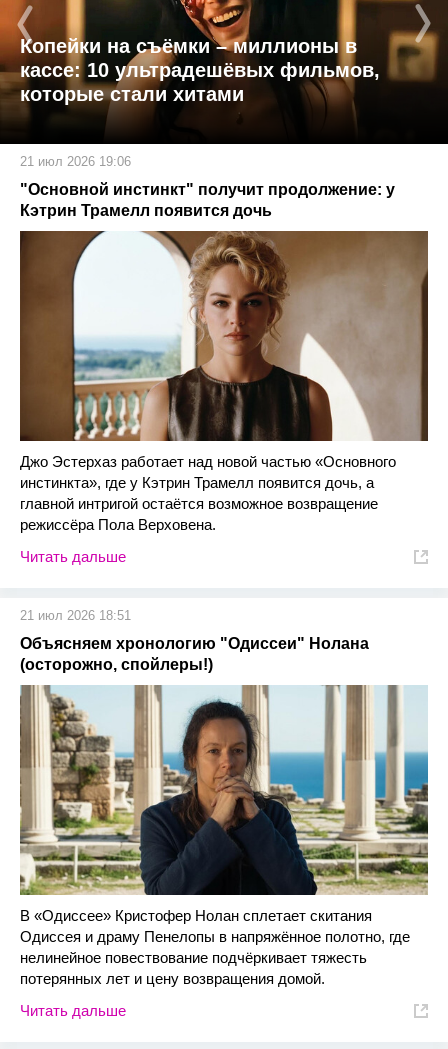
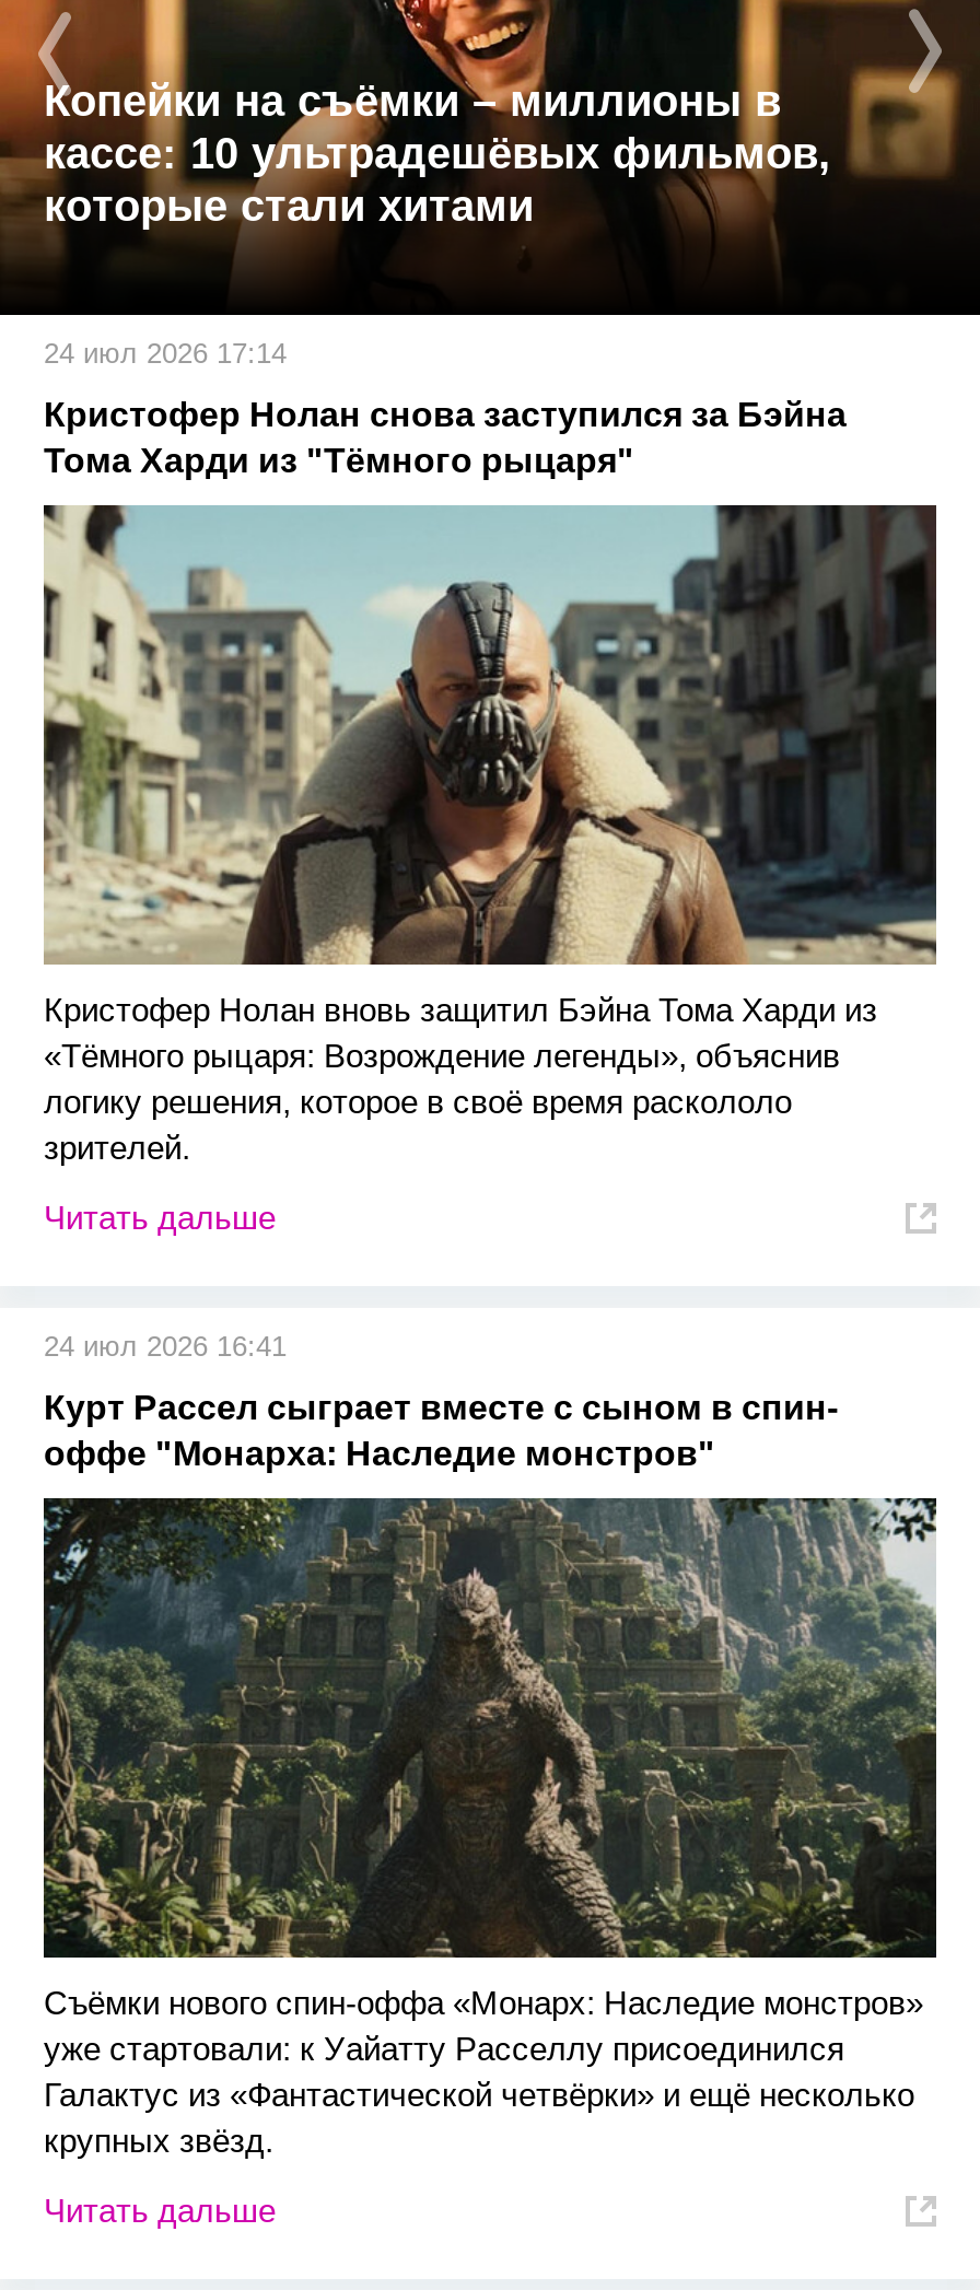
- 21 июл 2026 19:06
+ 24 июл 2026 17:14

- "Основной инстинкт" получит продолжение: у
- Кэтрин Трамелл появится дочь
+ Кристофер Нолан снова заступился за Бэйна
+ Тома Харди из "Тёмного рыцаря"

- [image]
- Джо Эстерхаз работает над новой частью «Основного
- инстинкта», где у Кэтрин Трамелл появится дочь, а
- главной интригой остаётся возможное возвращение
- режиссёра Пола Верховена.
+ [image]
+ Кристофер Нолан вновь защитил Бэйна Тома Харди из
+ «Тёмного рыцаря: Возрождение легенды», объяснив
+ логику решения, которое в своё время раскололо
+ зрителей.

- 21 июл 2026 18:51
+ 24 июл 2026 16:41

- Объясняем хронологию "Одиссеи" Нолана
- (осторожно, спойлеры!)
+ Курт Рассел сыграет вместе с сыном в спин-
+ оффе "Монарха: Наследие монстров"

- [image]
- В «Одиссее» Кристофер Нолан сплетает скитания
- Одиссея и драму Пенелопы в напряжённое полотно, где
- нелинейное повествование подчёркивает тяжесть
- потерянных лет и цену возвращения домой.
+ [image]
+ Съёмки нового спин-оффа «Монарх: Наследие монстров»
+ уже стартовали: к Уайатту Расселлу присоединился
+ Галактус из «Фантастической четвёрки» и ещё несколько
+ крупных звёзд.
